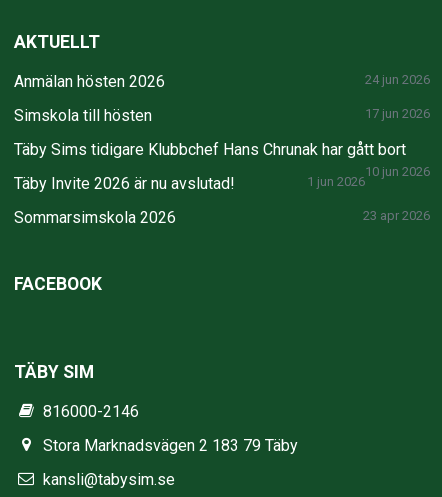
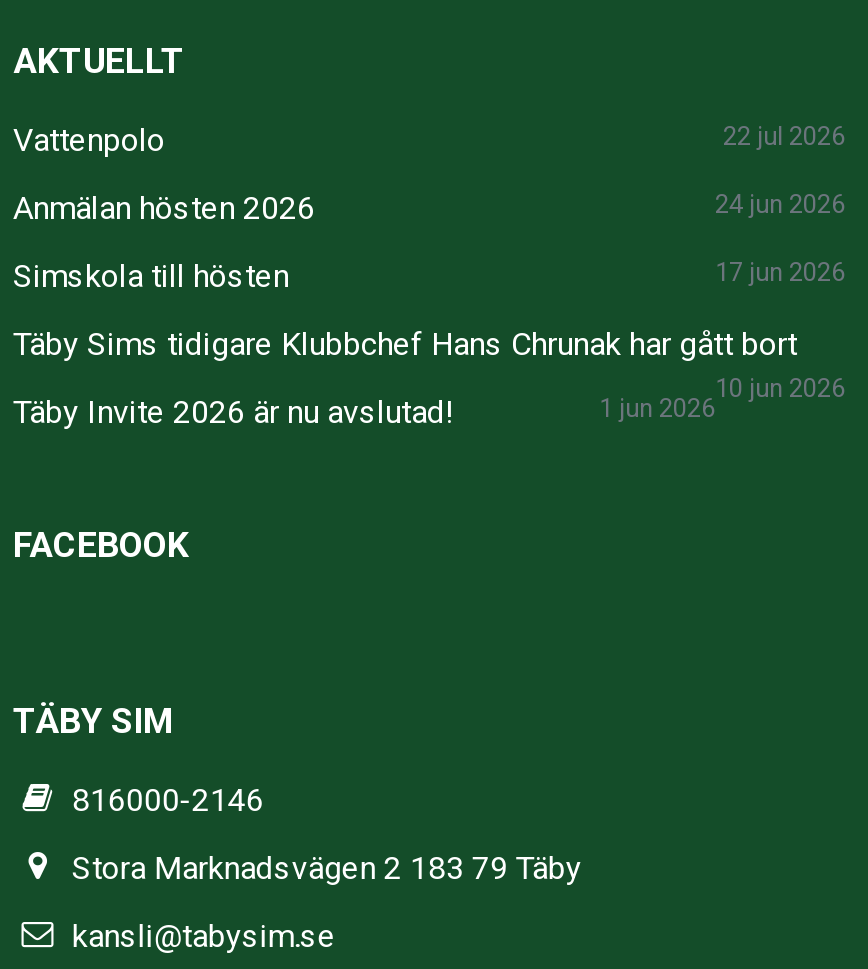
+ Vattenpolo
+ 22 jul 2026

moved down: Anmälan hösten 2026 | 24 jun 2026 | Simskola till hösten | 17 jun 2026 | Täby Sims tidigare Klubbchef Hans Chrunak har gått bort | 10 jun 2026 | Täby Invite 2026 är nu avslutad! | 1 jun 2026

- Sommarsimskola 2026
- 23 apr 2026
